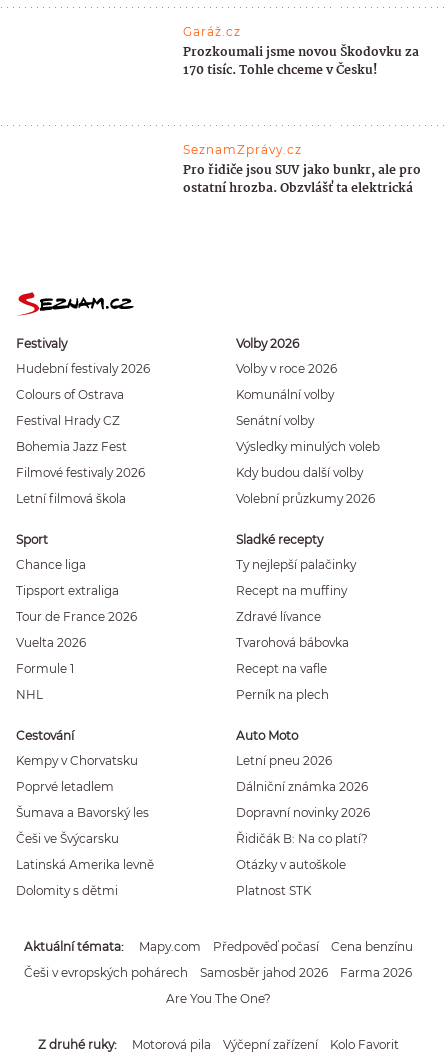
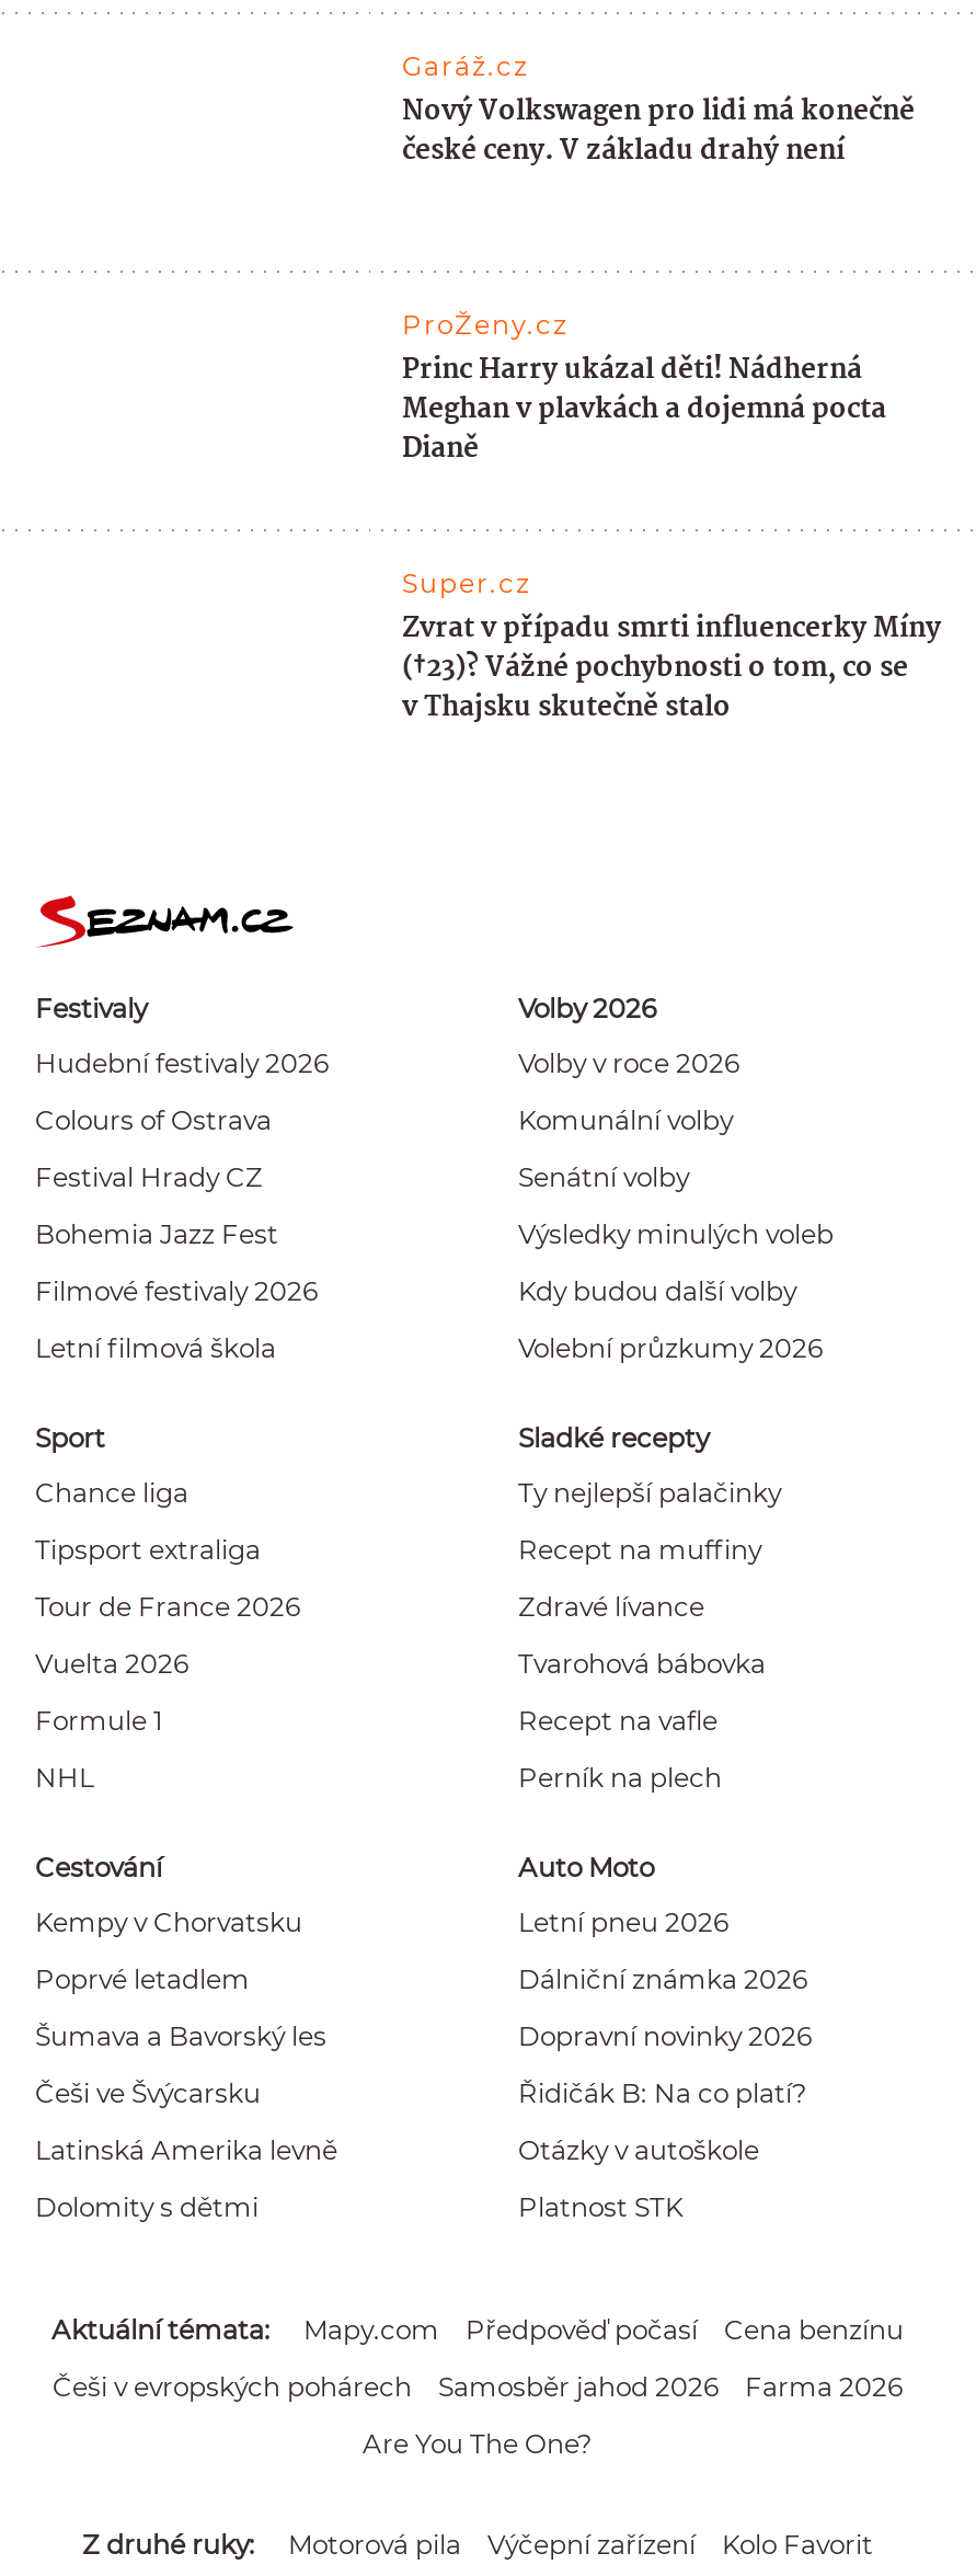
- Prozkoumali jsme novou Škodovku za
- 170 tisíc. Tohle chceme v Česku!
+ Nový Volkswagen pro lidi má konečně
+ české ceny. V základu drahý není

- SeznamZprávy.cz
- Pro řidiče jsou SUV jako bunkr, ale pro
- ostatní hrozba. Obzvlášť ta elektrická
+ ProŽeny.cz
+ Princ Harry ukázal děti! Nádherná
+ Meghan v plavkách a dojemná pocta
+ Dianě
+ Super.cz
+ Zvrat v případu smrti influencerky Míny
+ (†23)? Vážné pochybnosti o tom, co se
+ v Thajsku skutečně stalo
